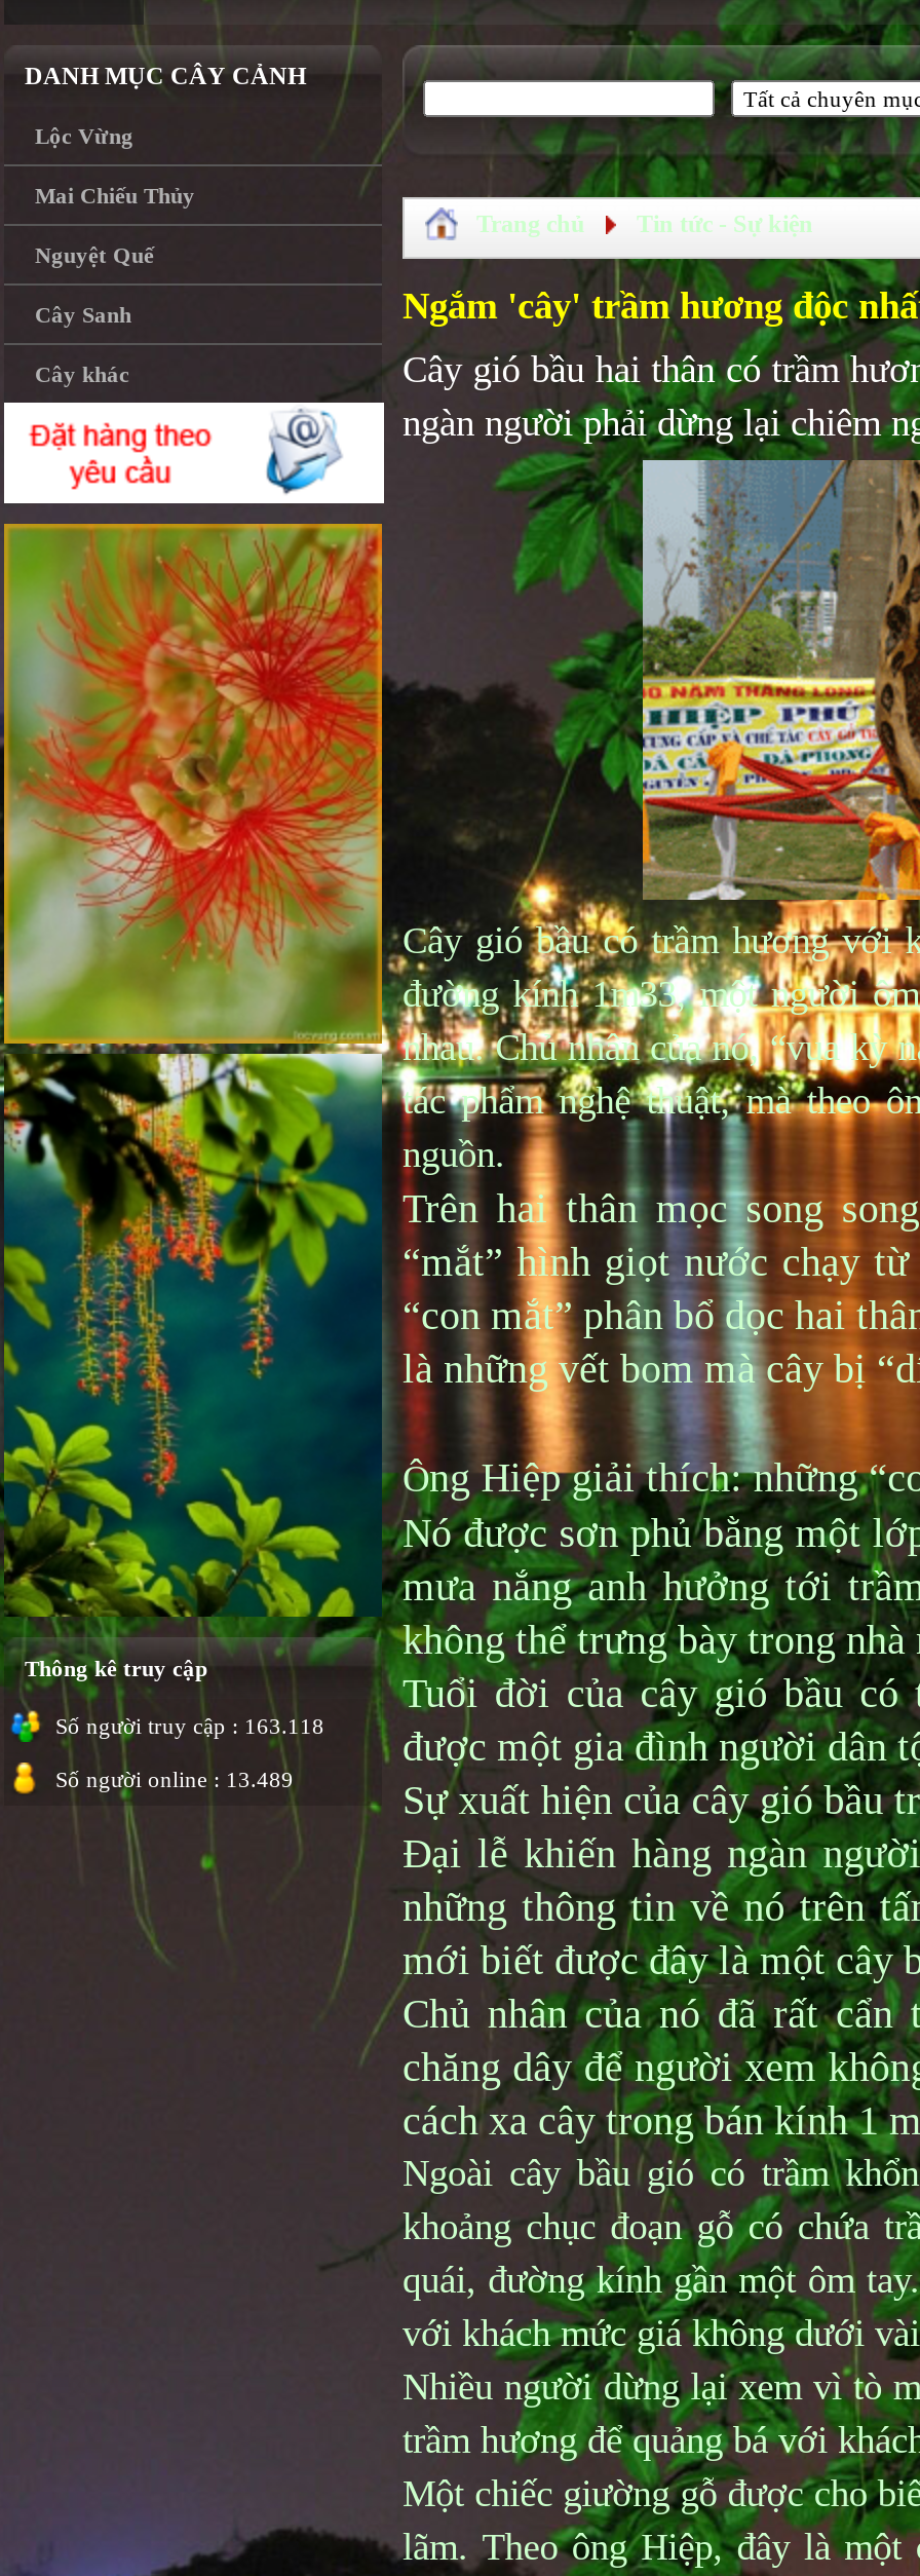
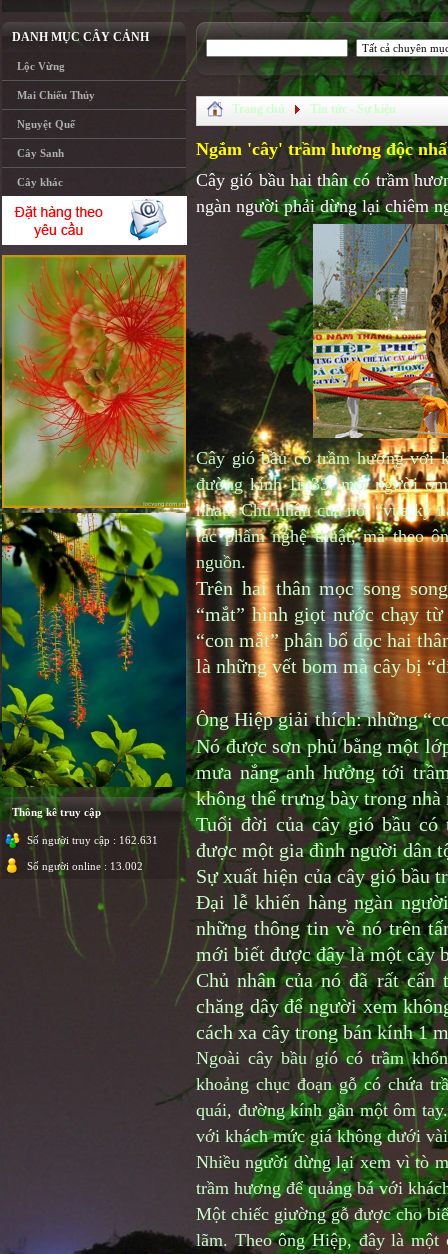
- Số người truy cập : 163.118
+ Số người truy cập : 162.631

- Số người online : 13.489
+ Số người online : 13.002
